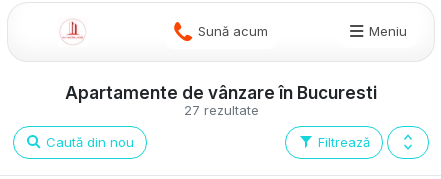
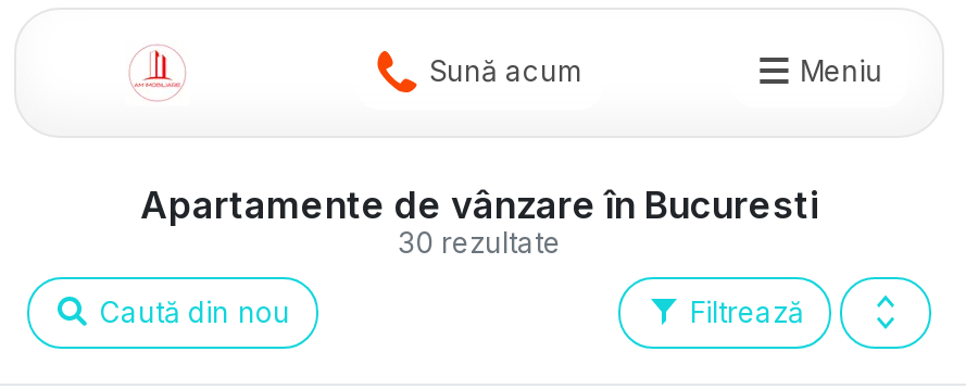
- 27 rezultate
+ 30 rezultate
